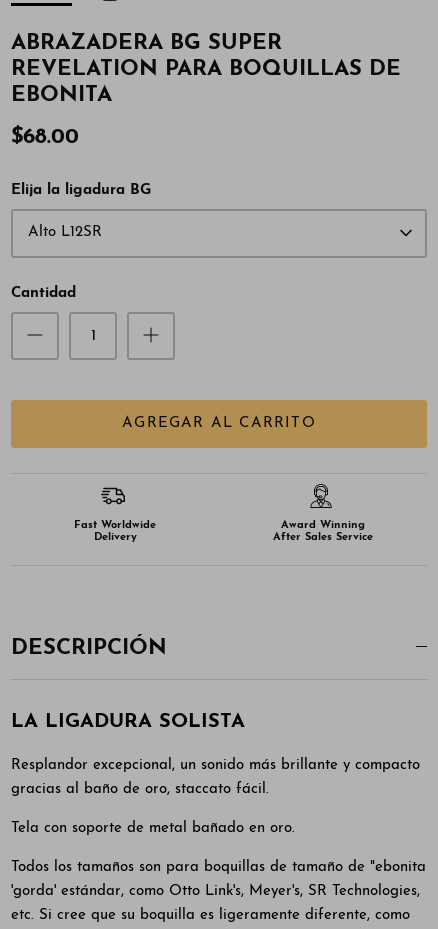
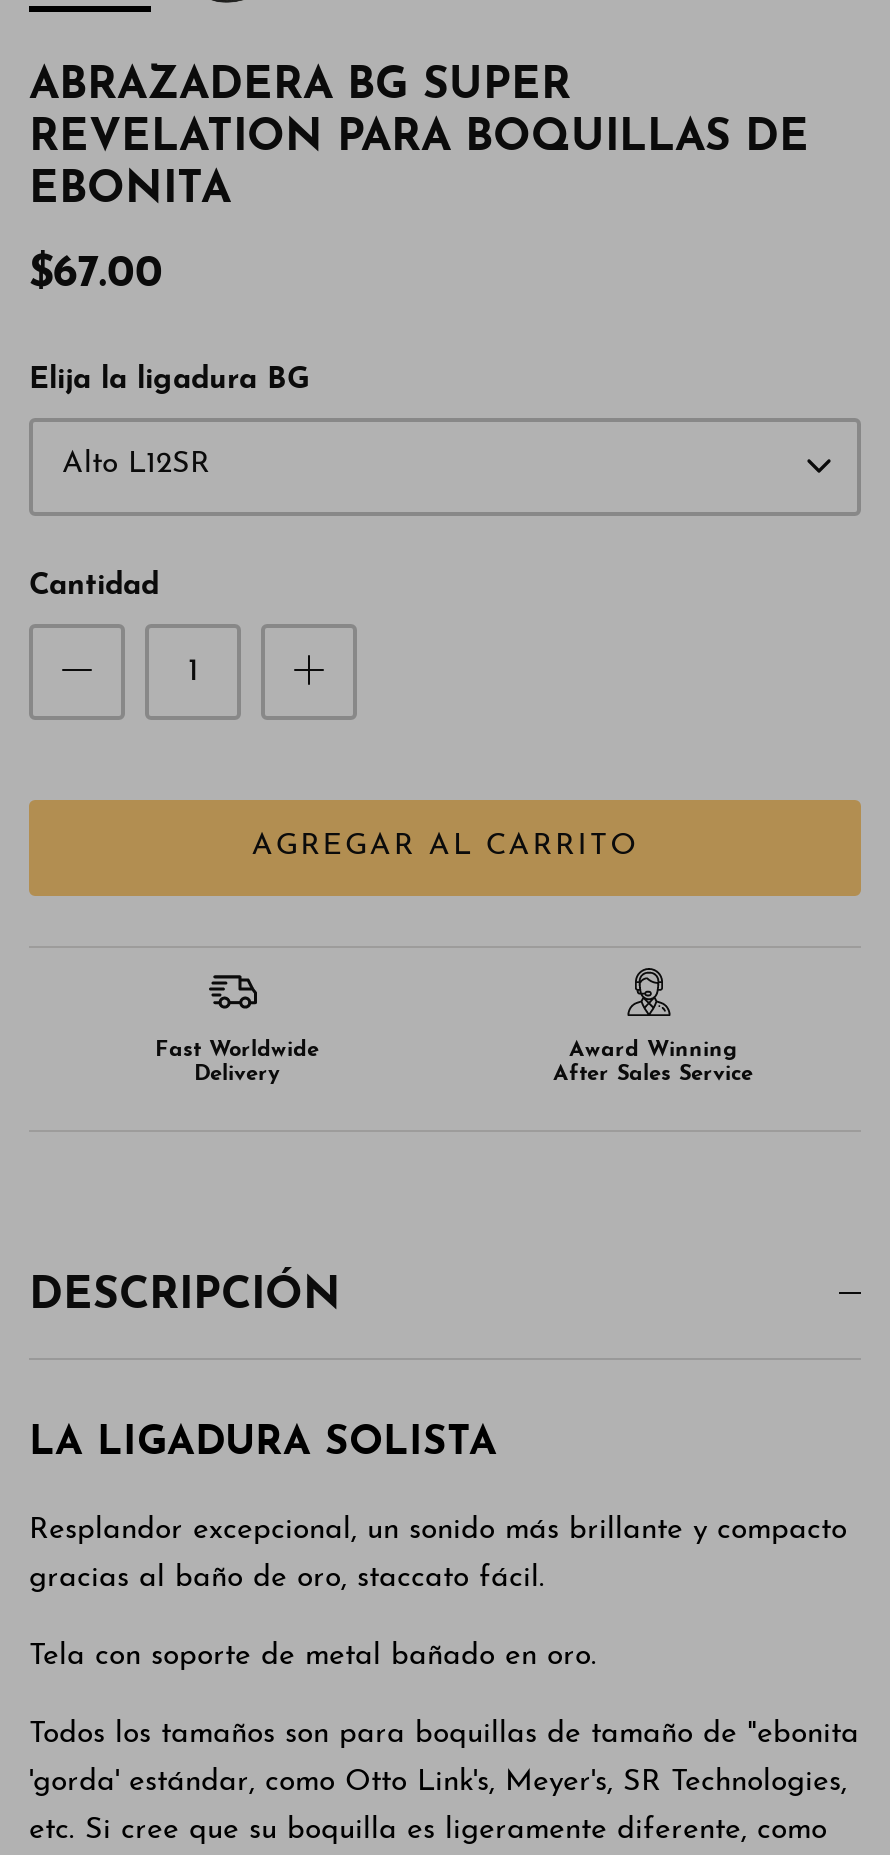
- $68.00
+ $67.00
